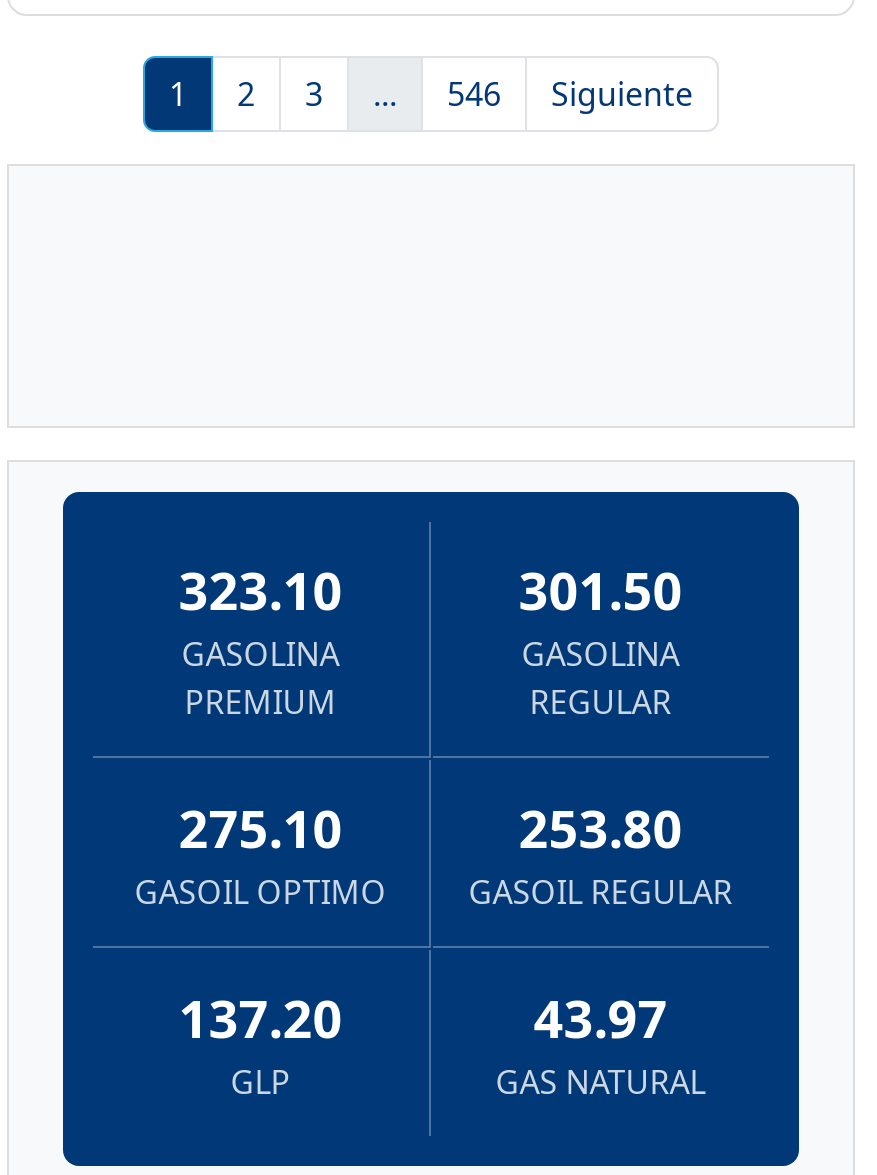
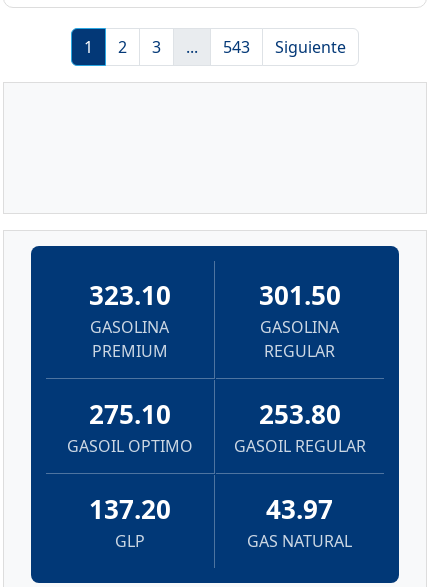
- 546
+ 543
